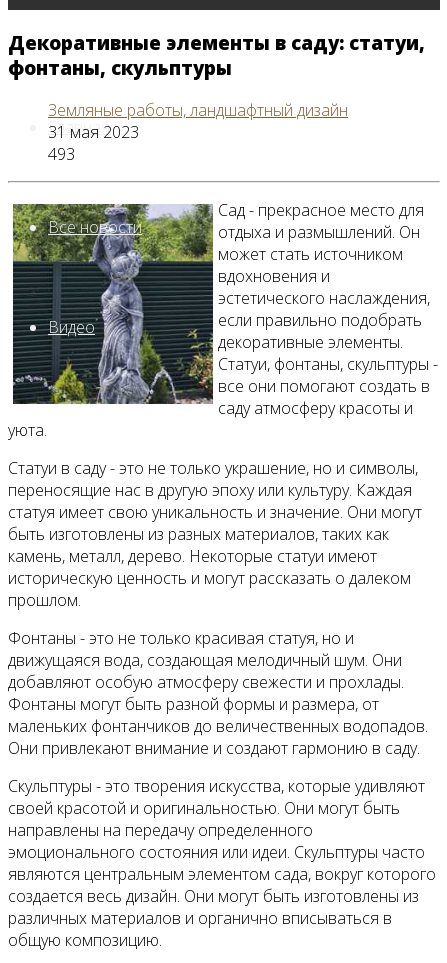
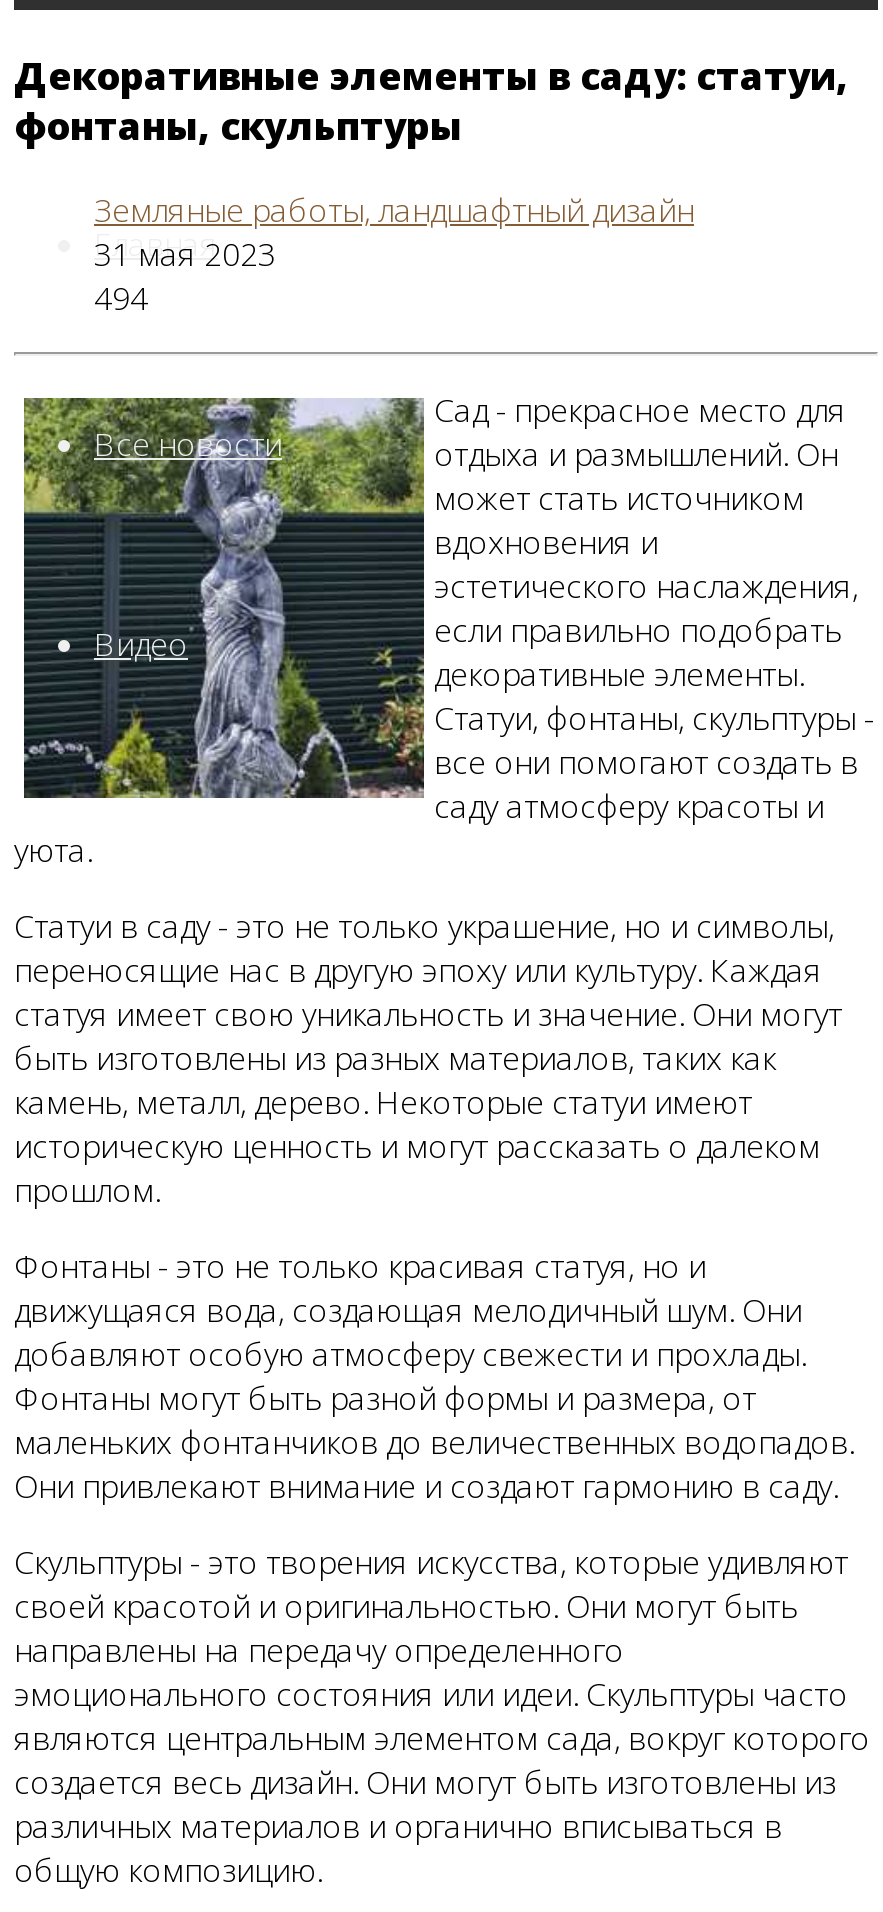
- 493
+ 494
